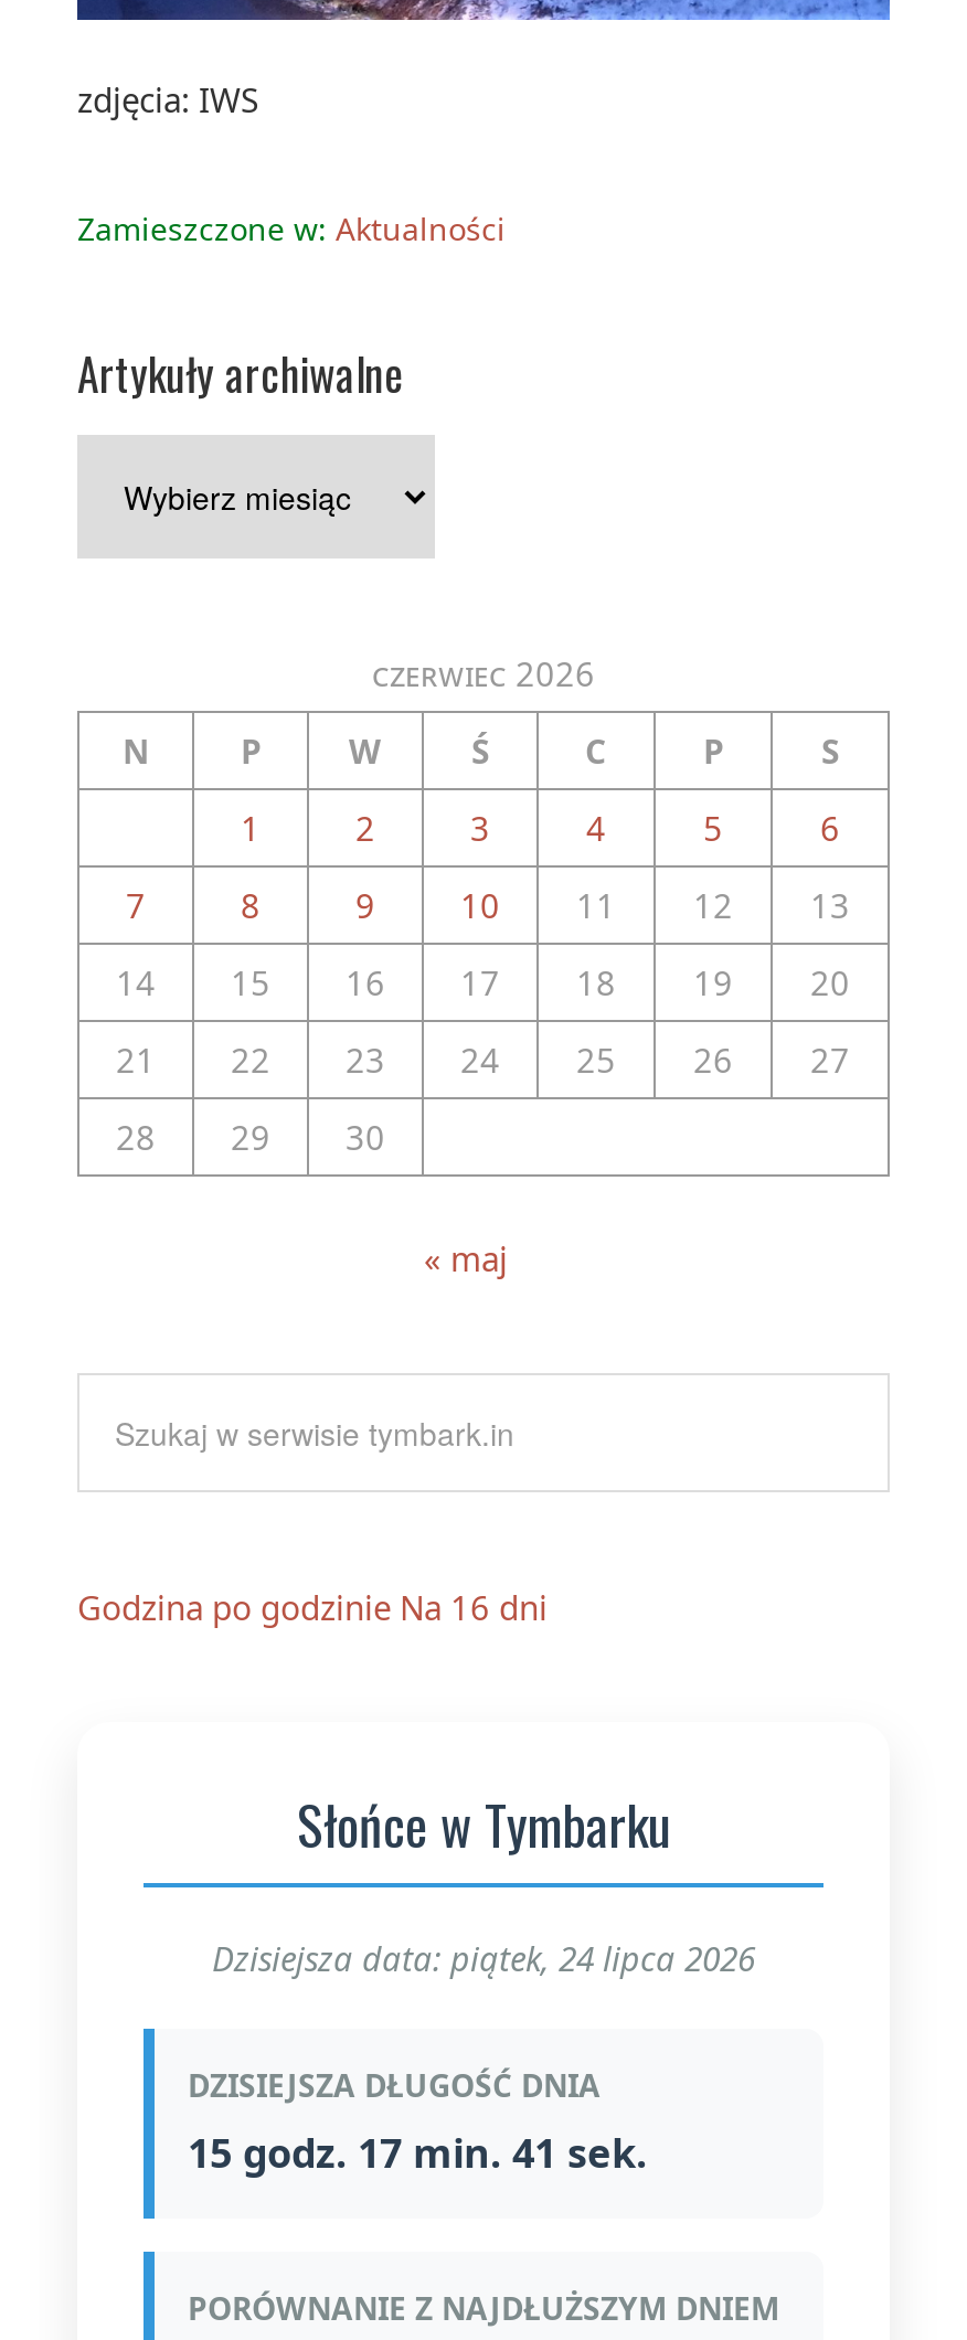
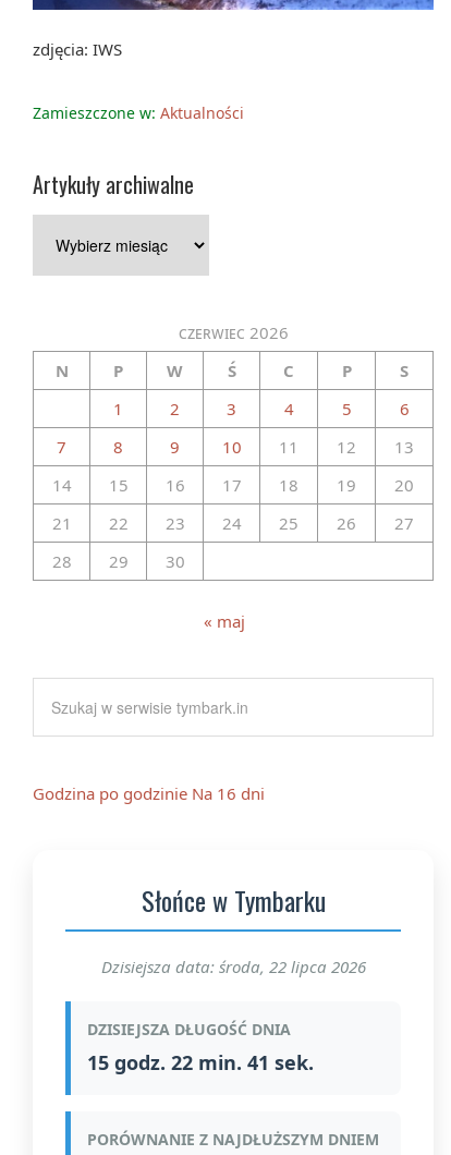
- Dzisiejsza data: piątek, 24 lipca 2026
+ Dzisiejsza data: środa, 22 lipca 2026

- 15 godz. 17 min. 41 sek.
+ 15 godz. 22 min. 41 sek.
